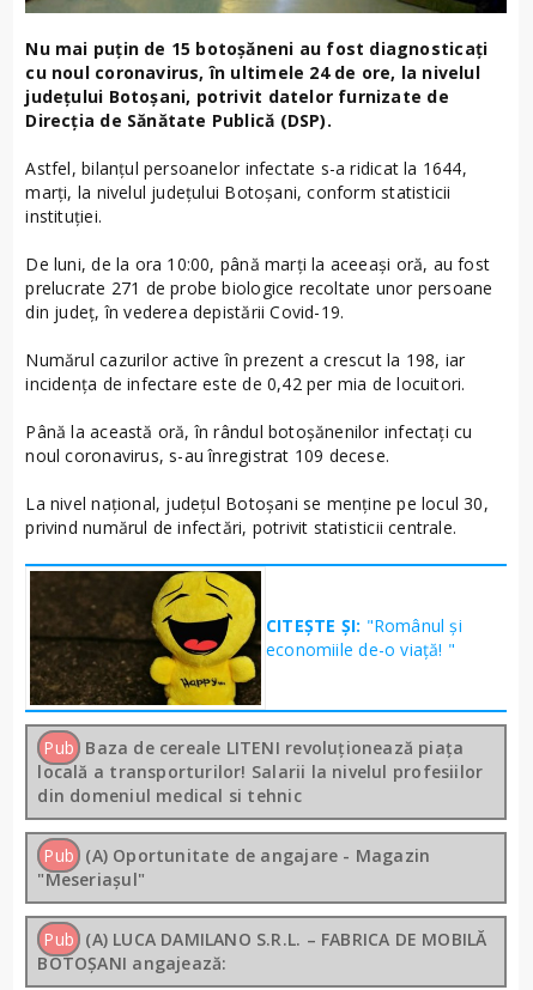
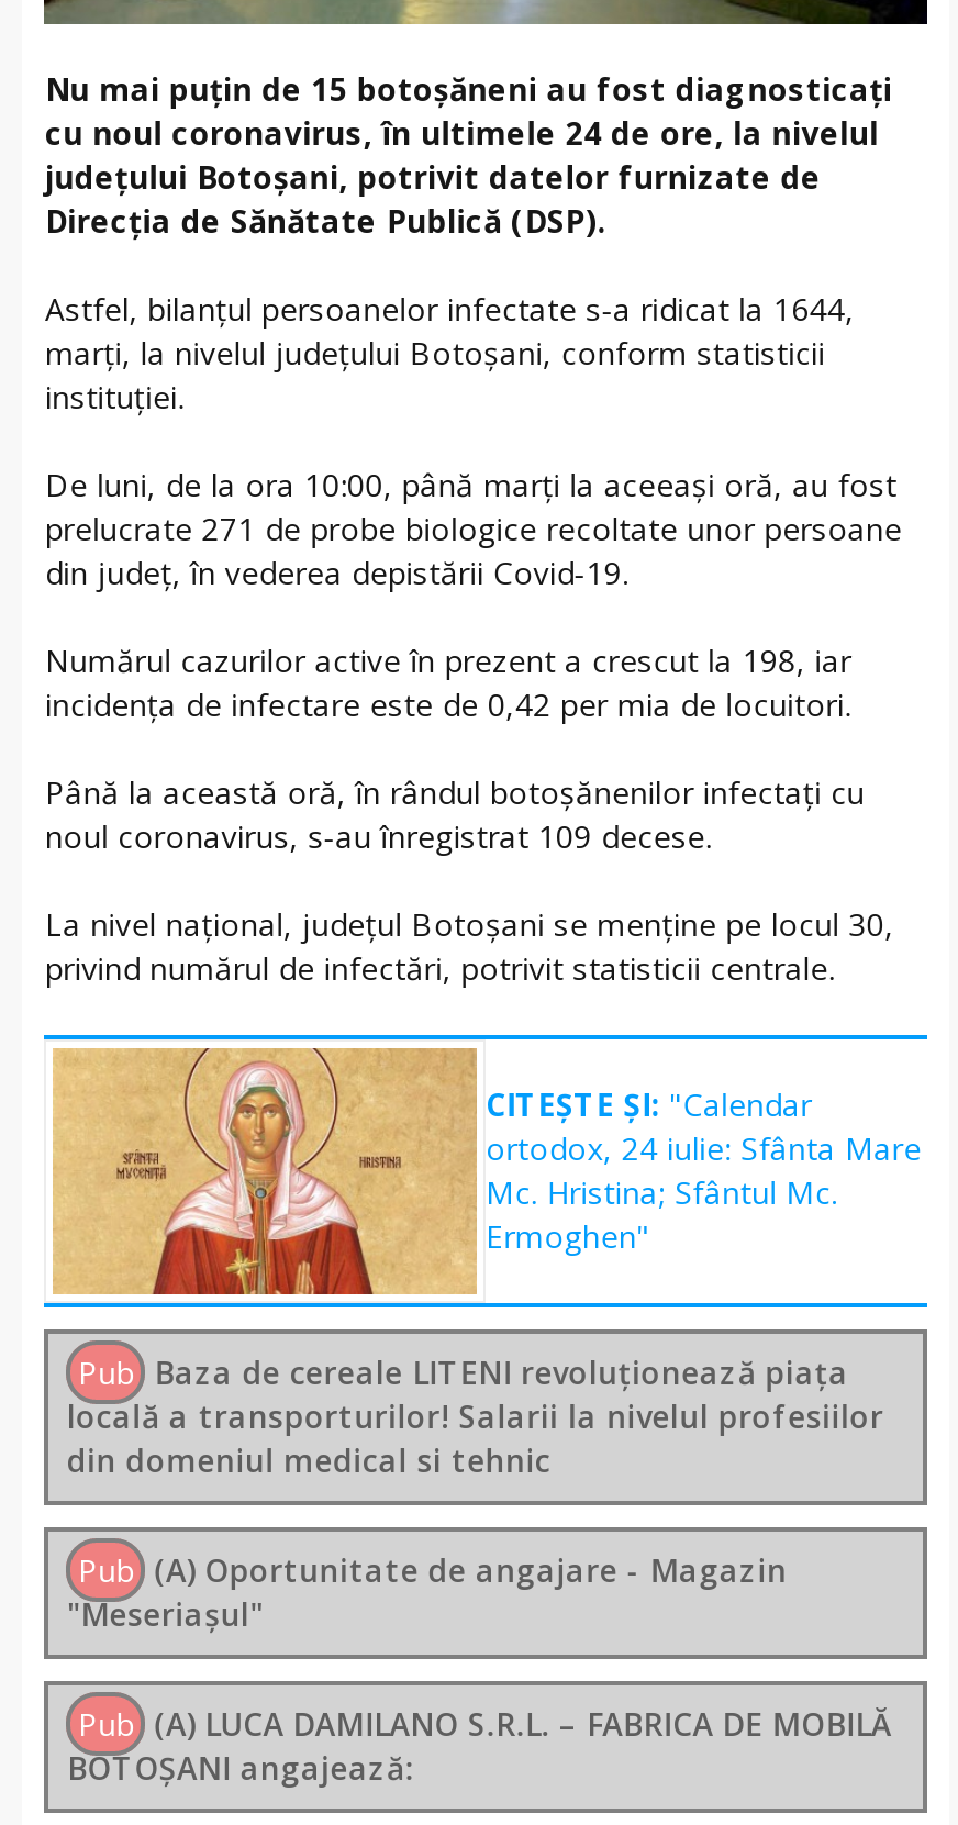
- [image]
- CITEȘTE ȘI: "Românul și
- economiile de-o viață! "
+ [image]
+ CITEȘTE ȘI: "Calendar
+ ortodox, 24 iulie: Sfânta Mare
+ Mc. Hristina; Sfântul Mc.
+ Ermoghen"
